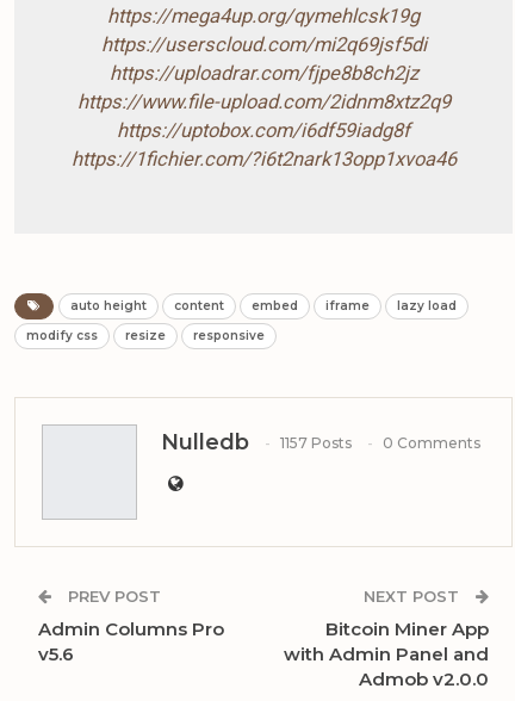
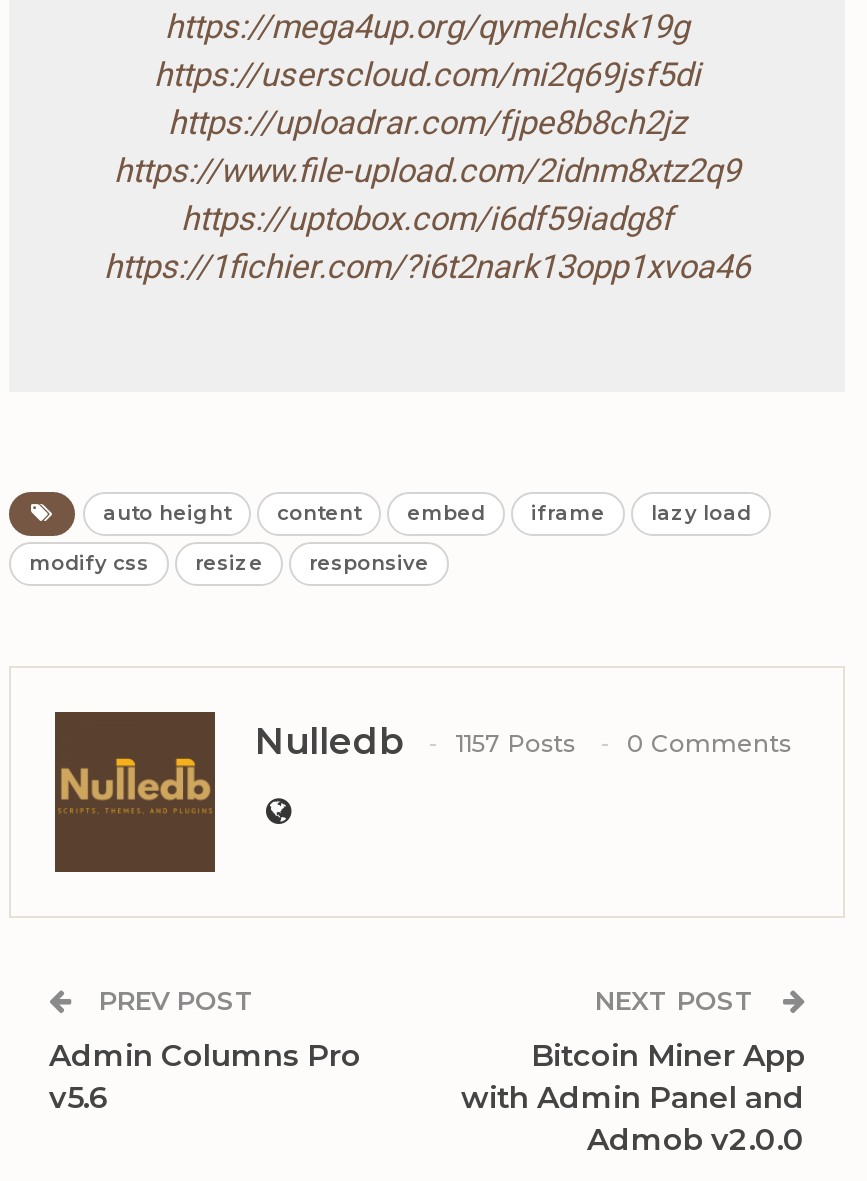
+ [image]
